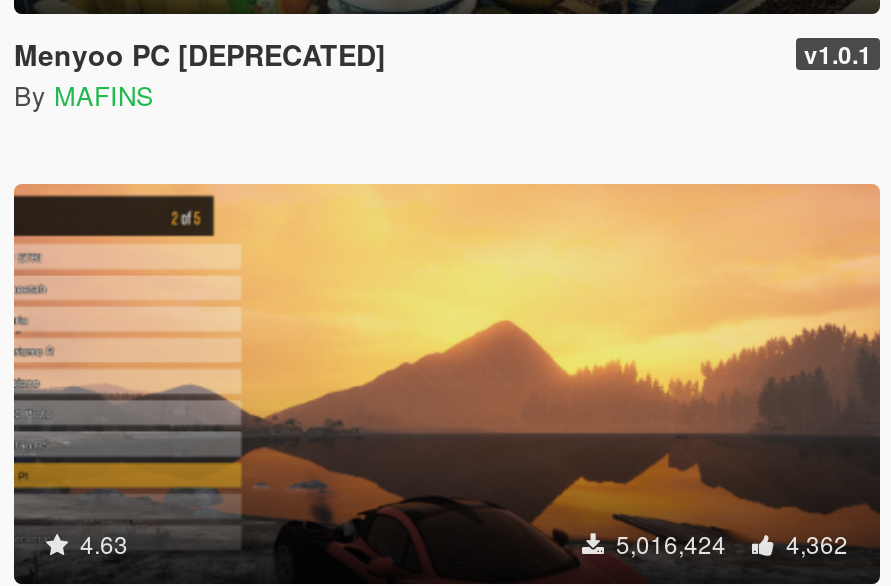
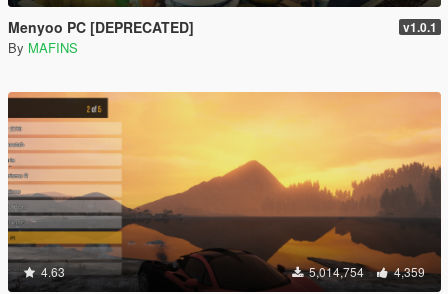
- 5,016,424
- 4,362
+ 5,014,754
+ 4,359
